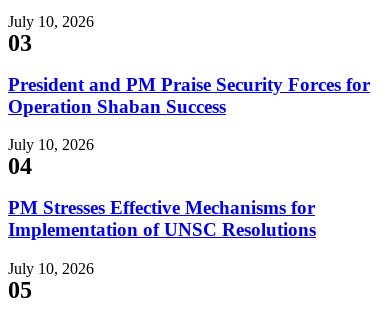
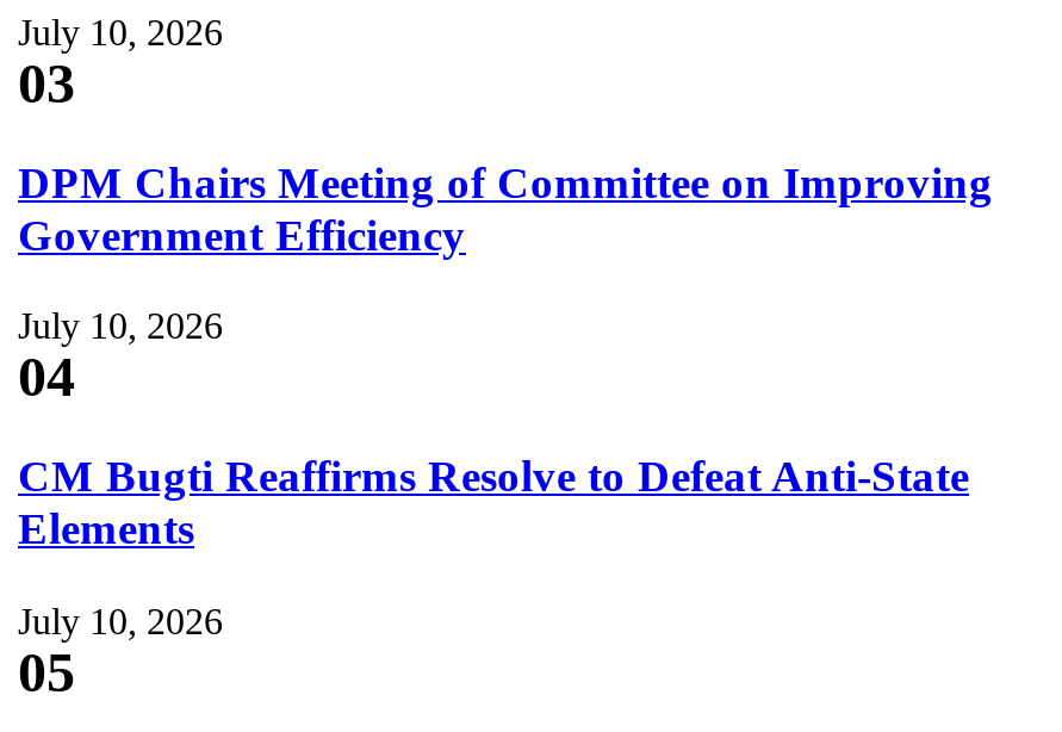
- President and PM Praise Security Forces for
- Operation Shaban Success
+ DPM Chairs Meeting of Committee on Improving
+ Government Efficiency

- PM Stresses Effective Mechanisms for
- Implementation of UNSC Resolutions
+ CM Bugti Reaffirms Resolve to Defeat Anti-State
+ Elements
